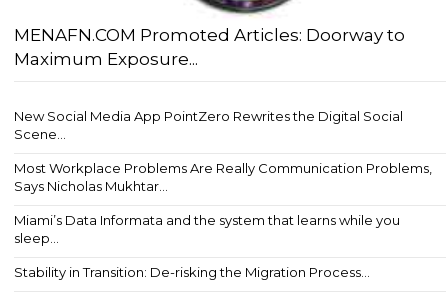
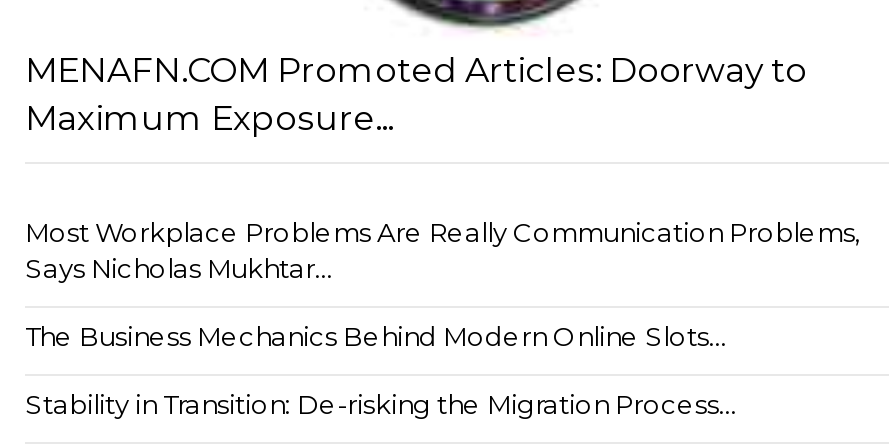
- New Social Media App PointZero Rewrites the Digital Social
- Scene...

- Miami’s Data Informata and the system that learns while you
- sleep...
+ The Business Mechanics Behind Modern Online Slots...
